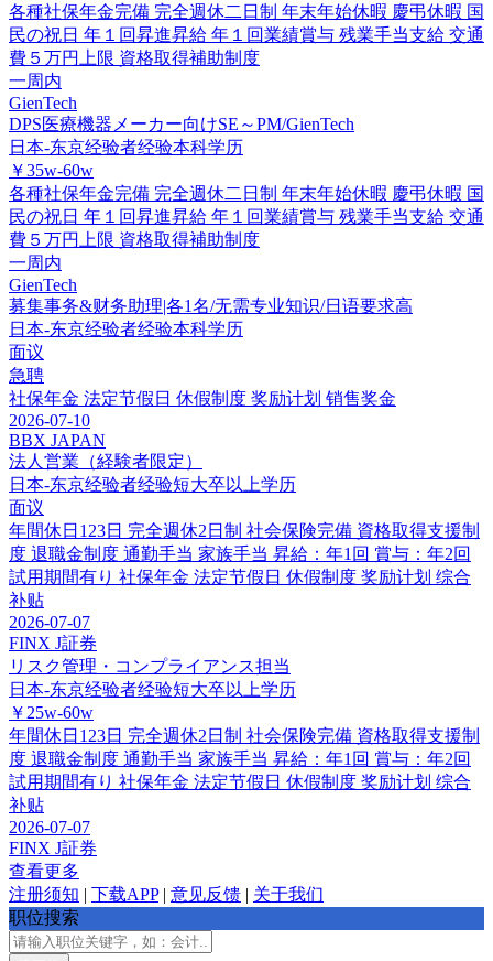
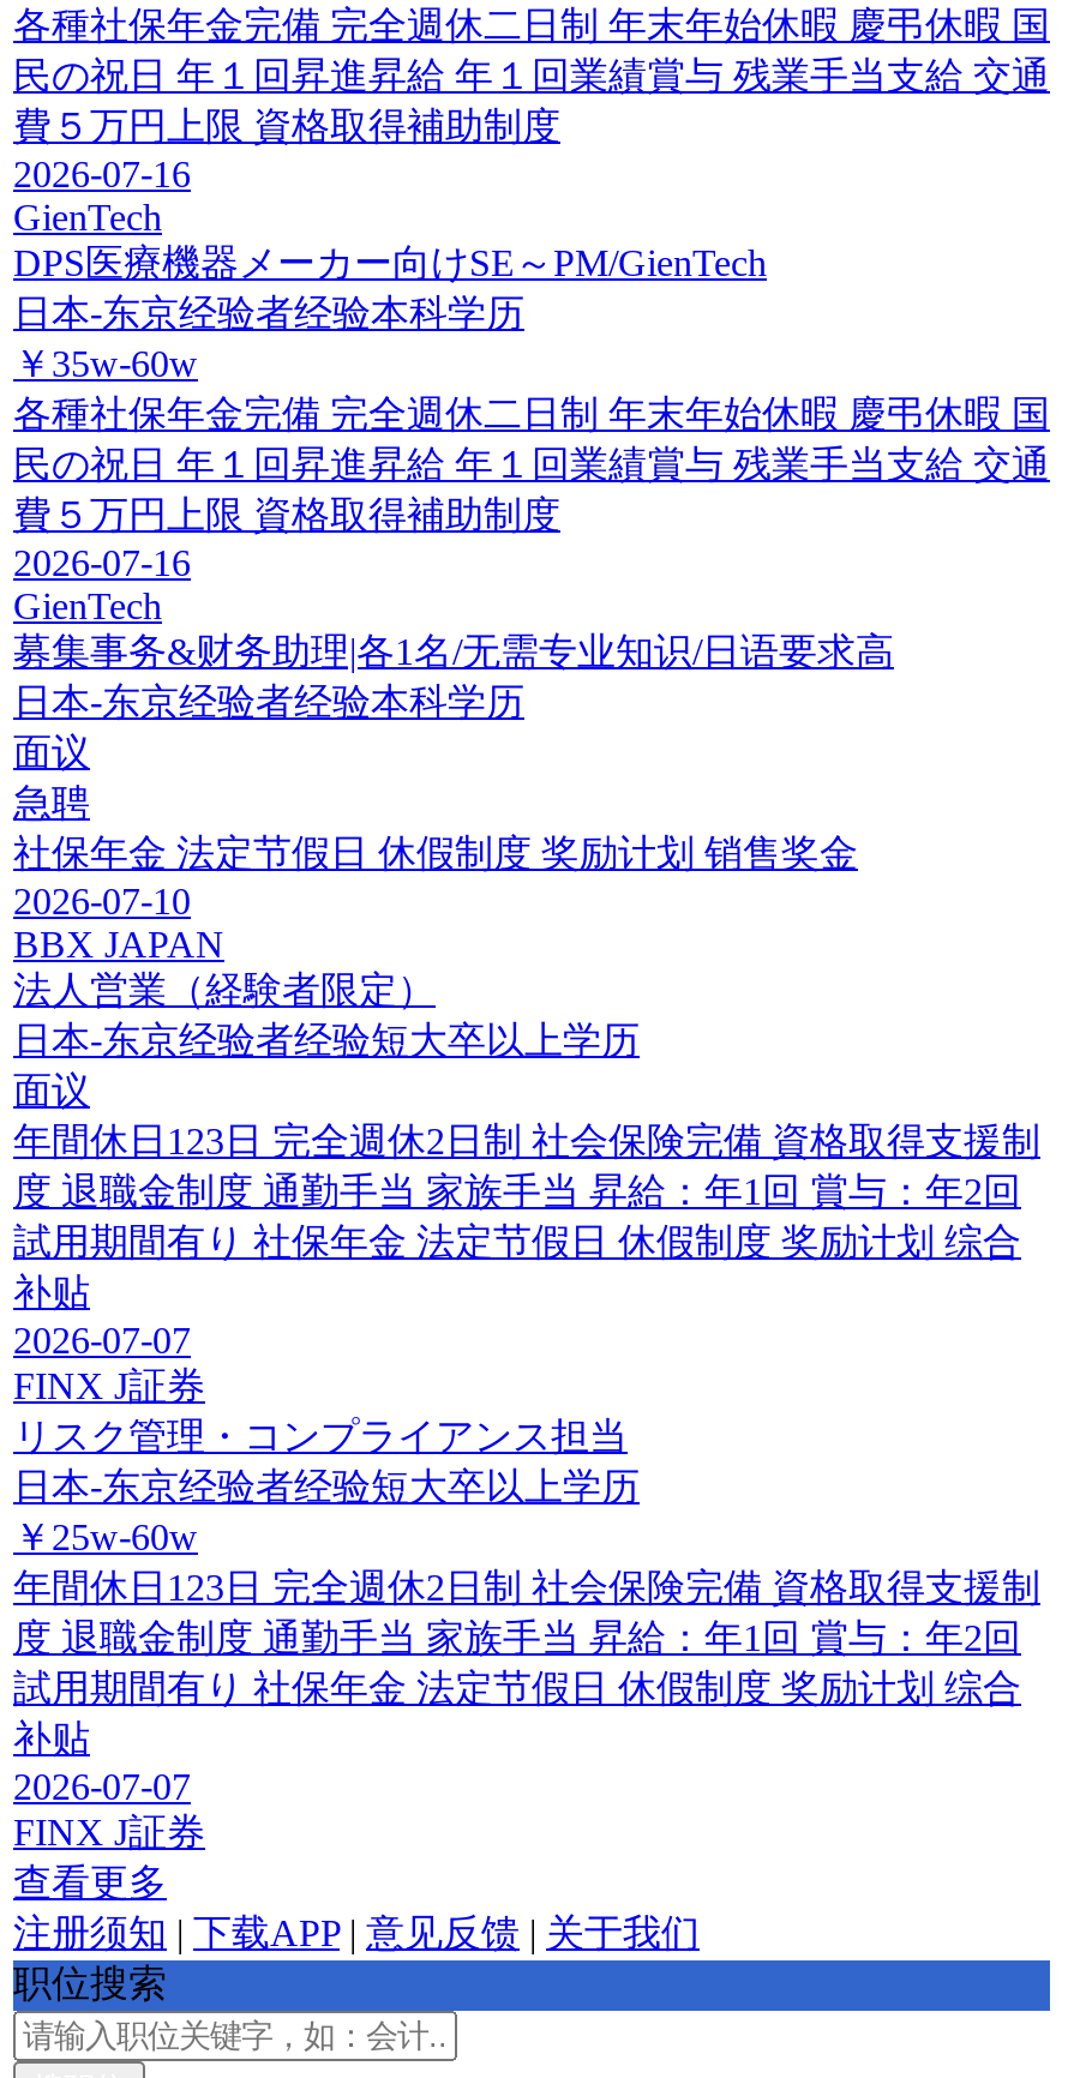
- 一周内
+ 2026-07-16

- 一周内
+ 2026-07-16
